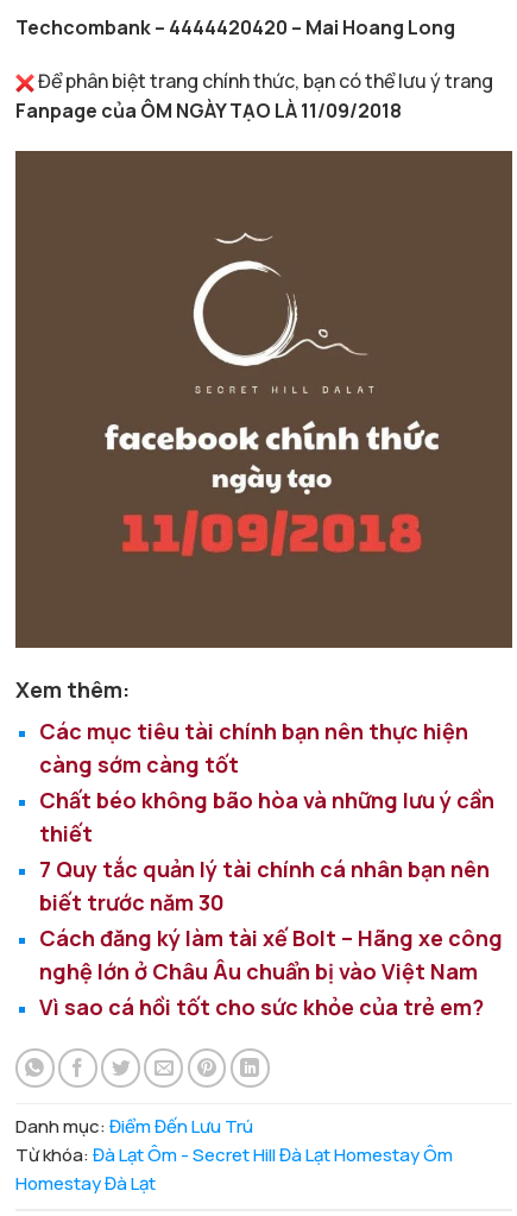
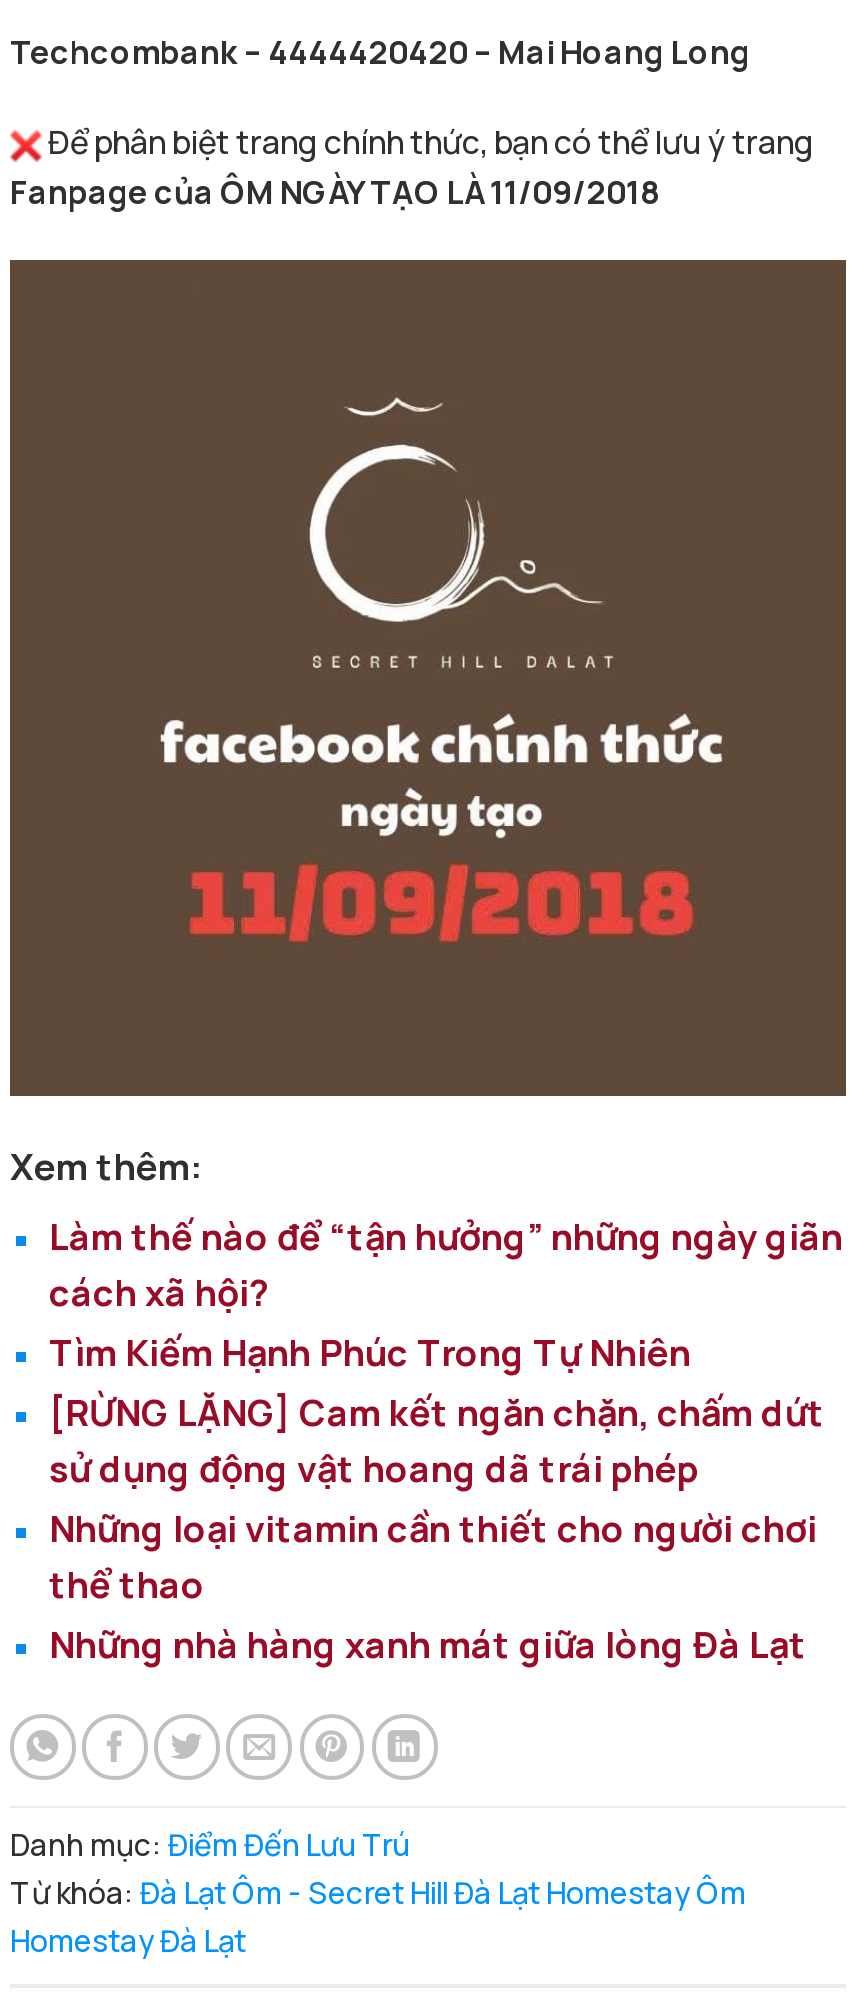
- Các mục tiêu tài chính bạn nên thực hiện
- càng sớm càng tốt
- Chất béo không bão hòa và những lưu ý cần
- thiết
- 7 Quy tắc quản lý tài chính cá nhân bạn nên
- biết trước năm 30
- Cách đăng ký làm tài xế Bolt – Hãng xe công
- nghệ lớn ở Châu Âu chuẩn bị vào Việt Nam
- Vì sao cá hồi tốt cho sức khỏe của trẻ em?
+ Làm thế nào để “tận hưởng” những ngày giãn
+ cách xã hội?
+ Tìm Kiếm Hạnh Phúc Trong Tự Nhiên
+ [RỪNG LẶNG] Cam kết ngăn chặn, chấm dứt
+ sử dụng động vật hoang dã trái phép
+ Những loại vitamin cần thiết cho người chơi
+ thể thao
+ Những nhà hàng xanh mát giữa lòng Đà Lạt
